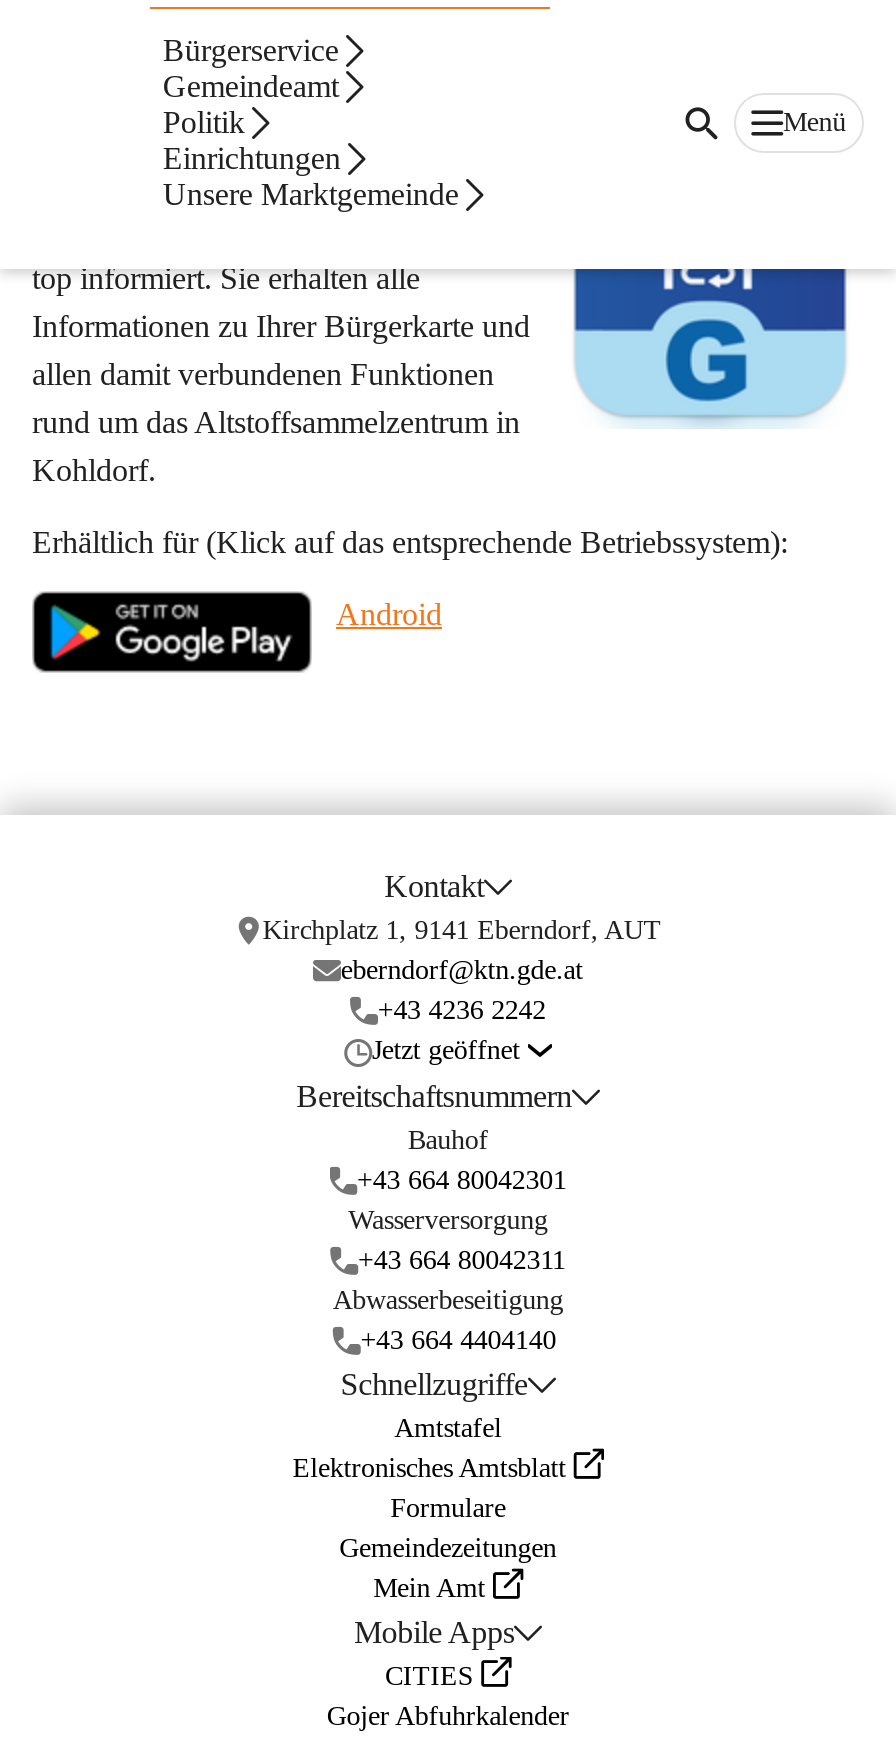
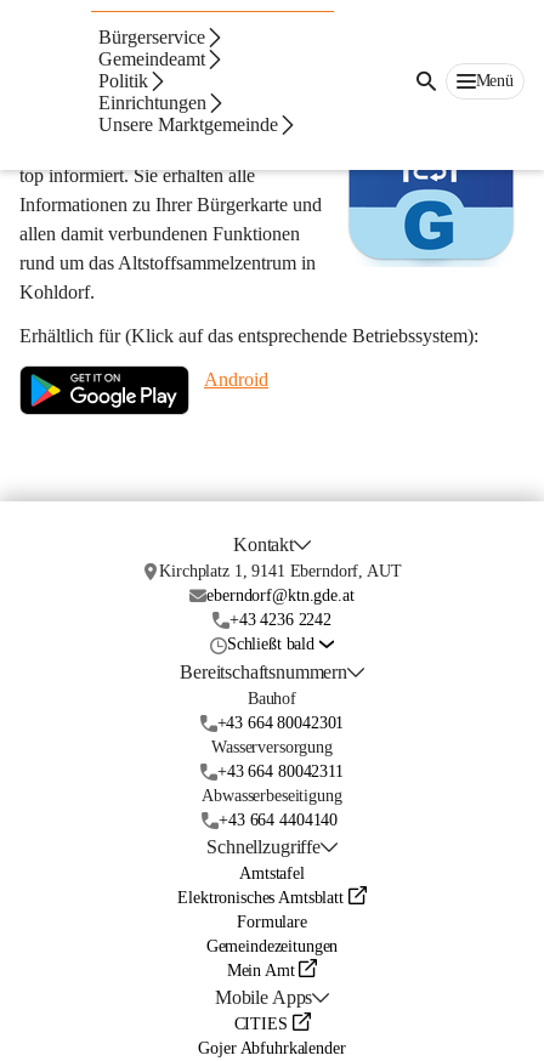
- Jetzt geöffnet
+ Schließt bald
